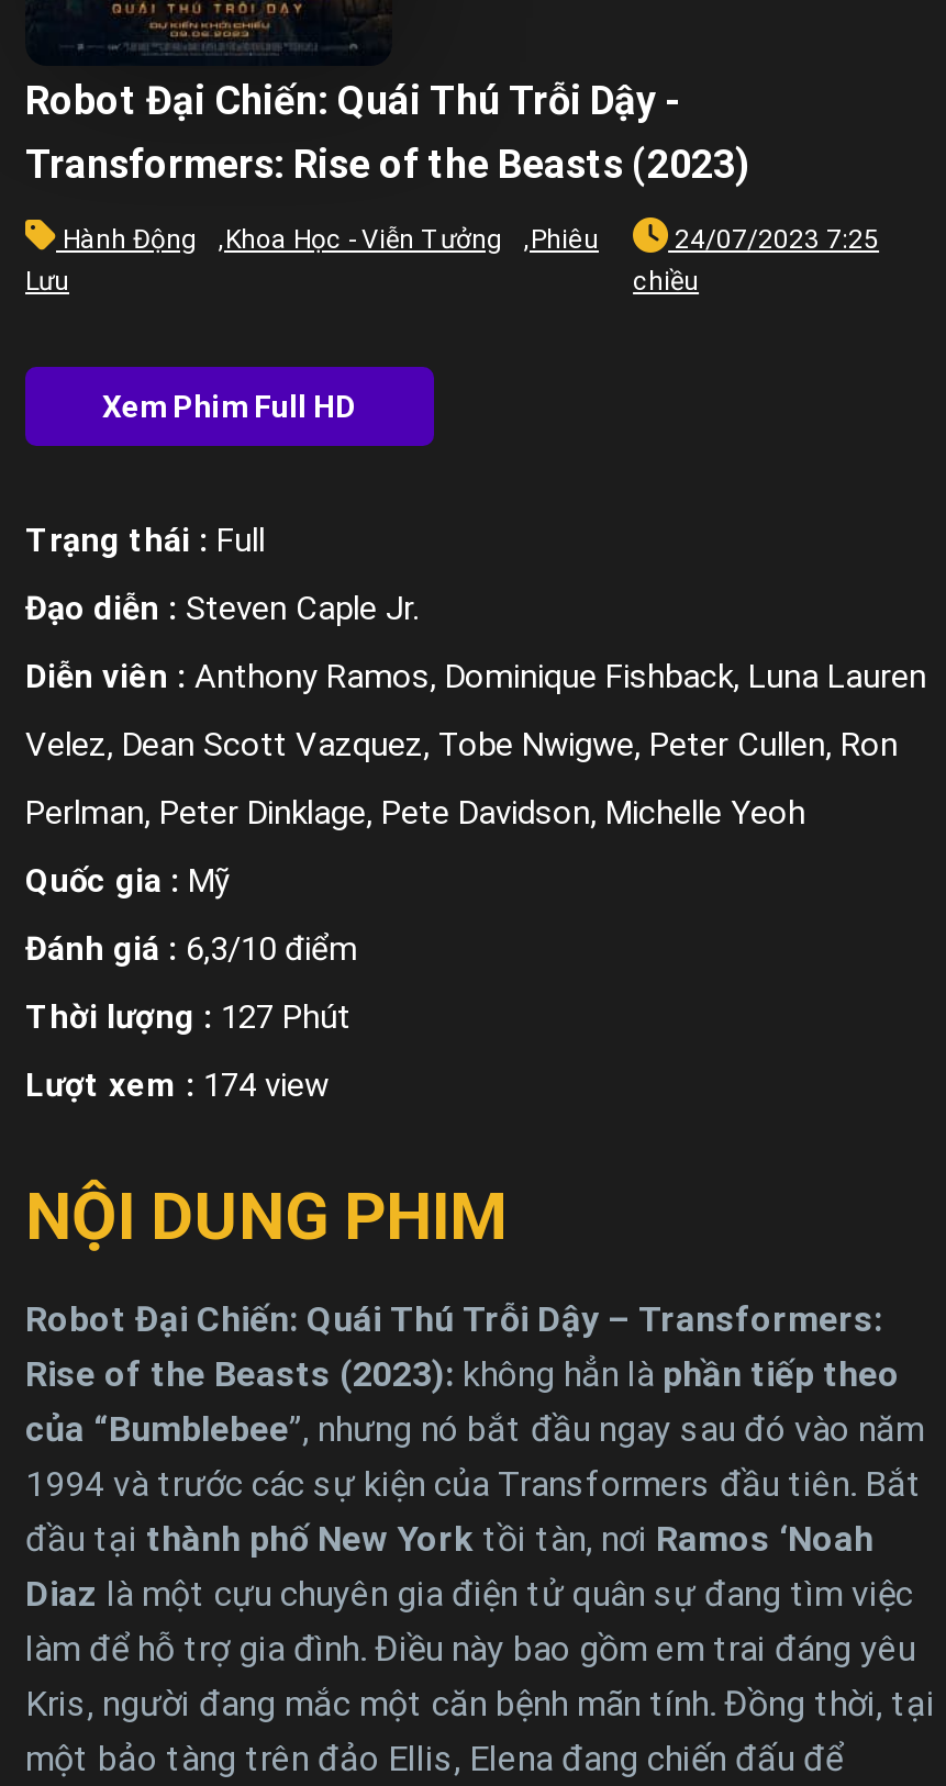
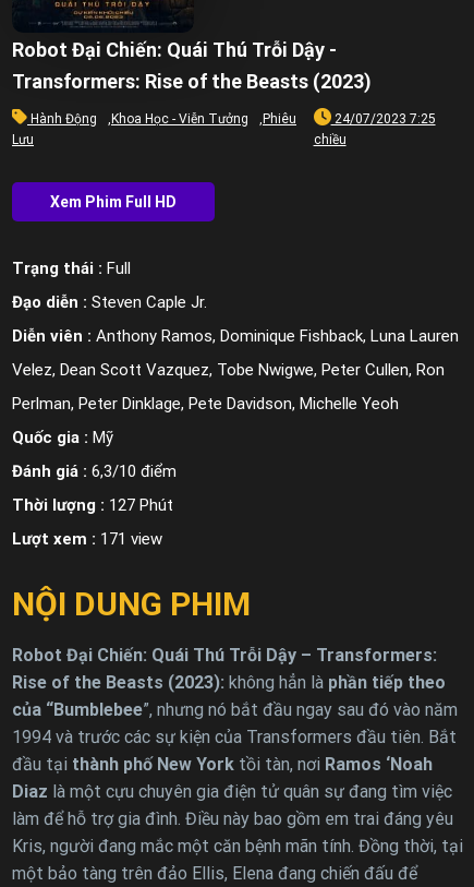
- Lượt xem : 174 view
+ Lượt xem : 171 view
